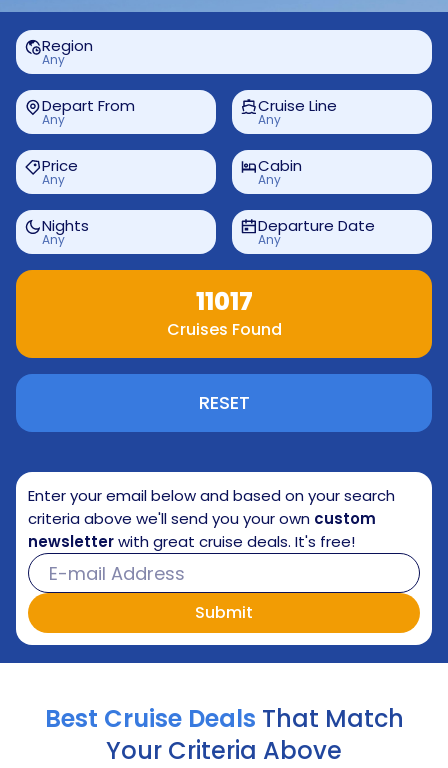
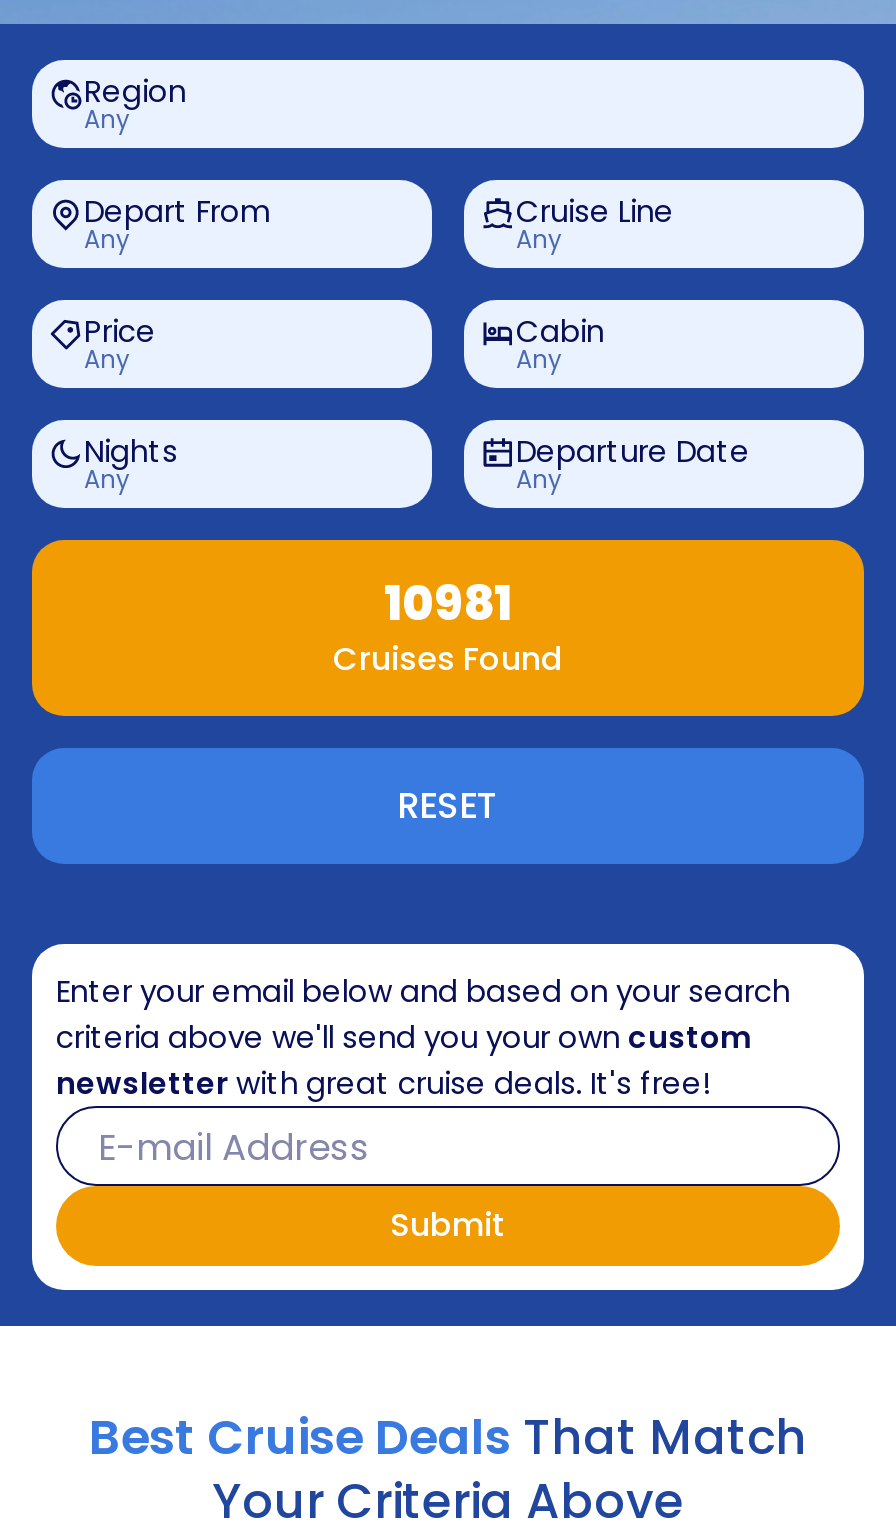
- 11017
+ 10981
